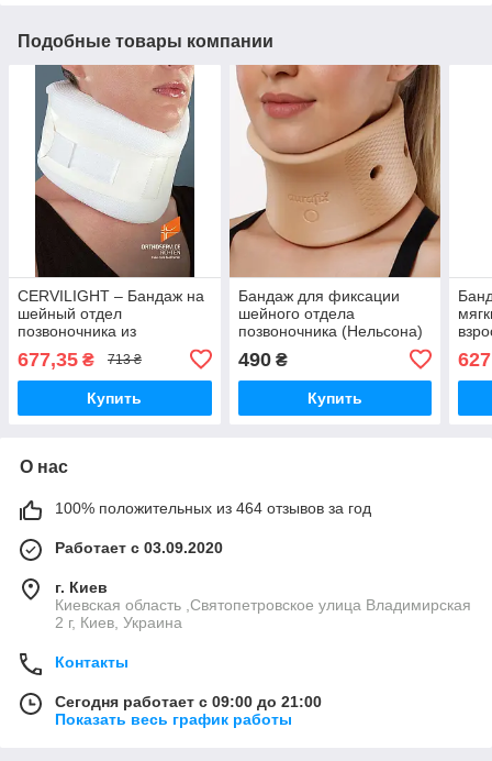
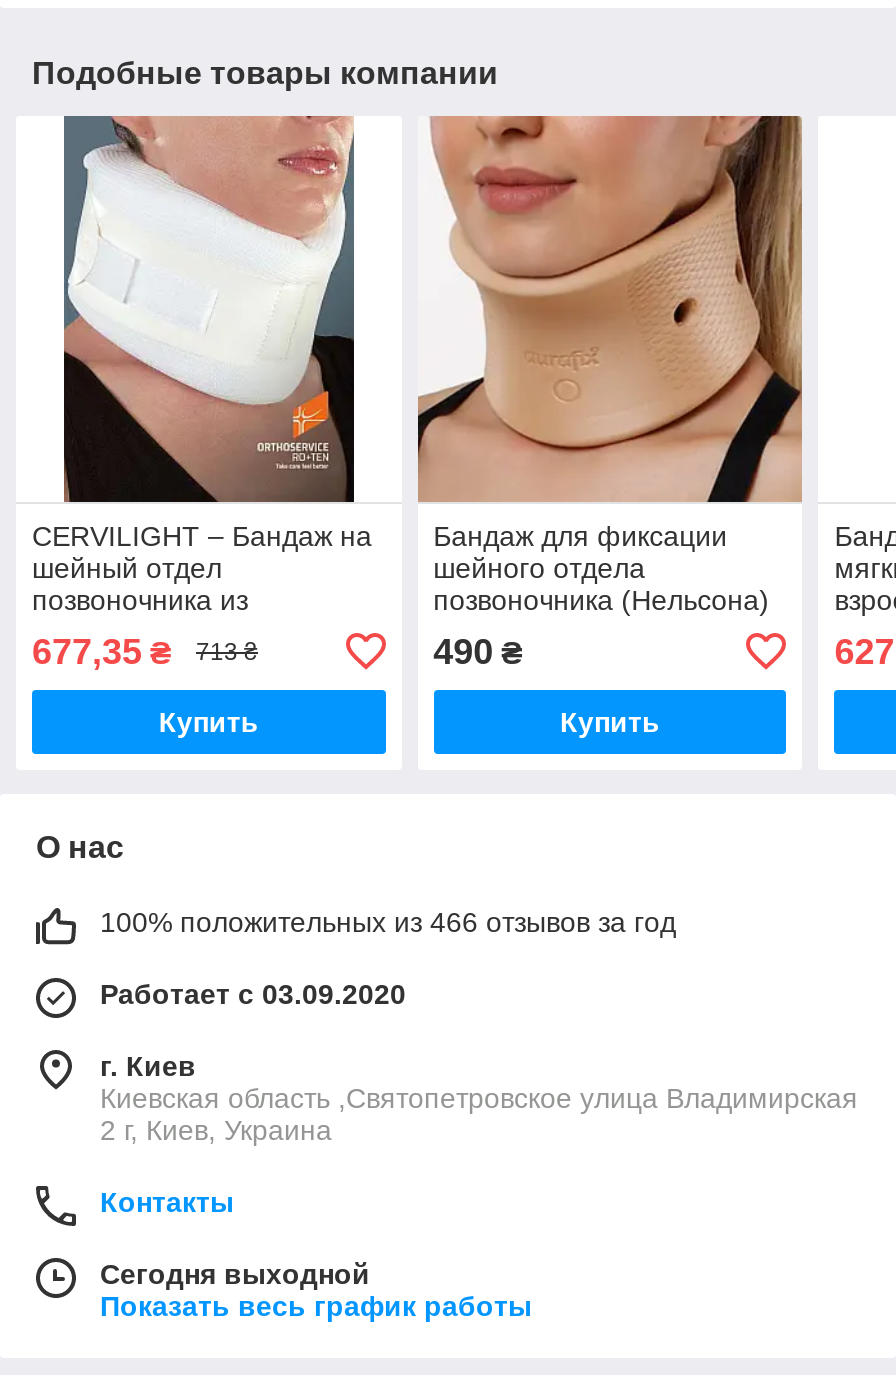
- 100% положительных из 464 отзывов за год
+ 100% положительных из 466 отзывов за год

- Сегодня работает с 09:00 до 21:00
+ Сегодня выходной
